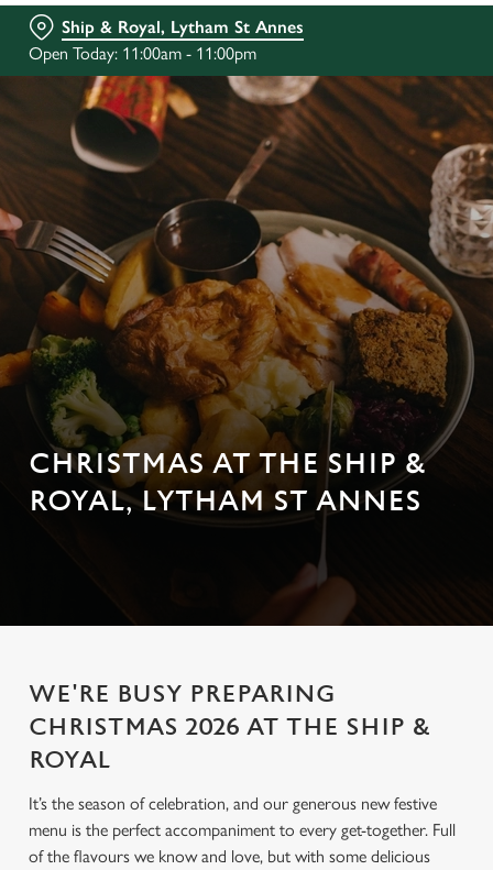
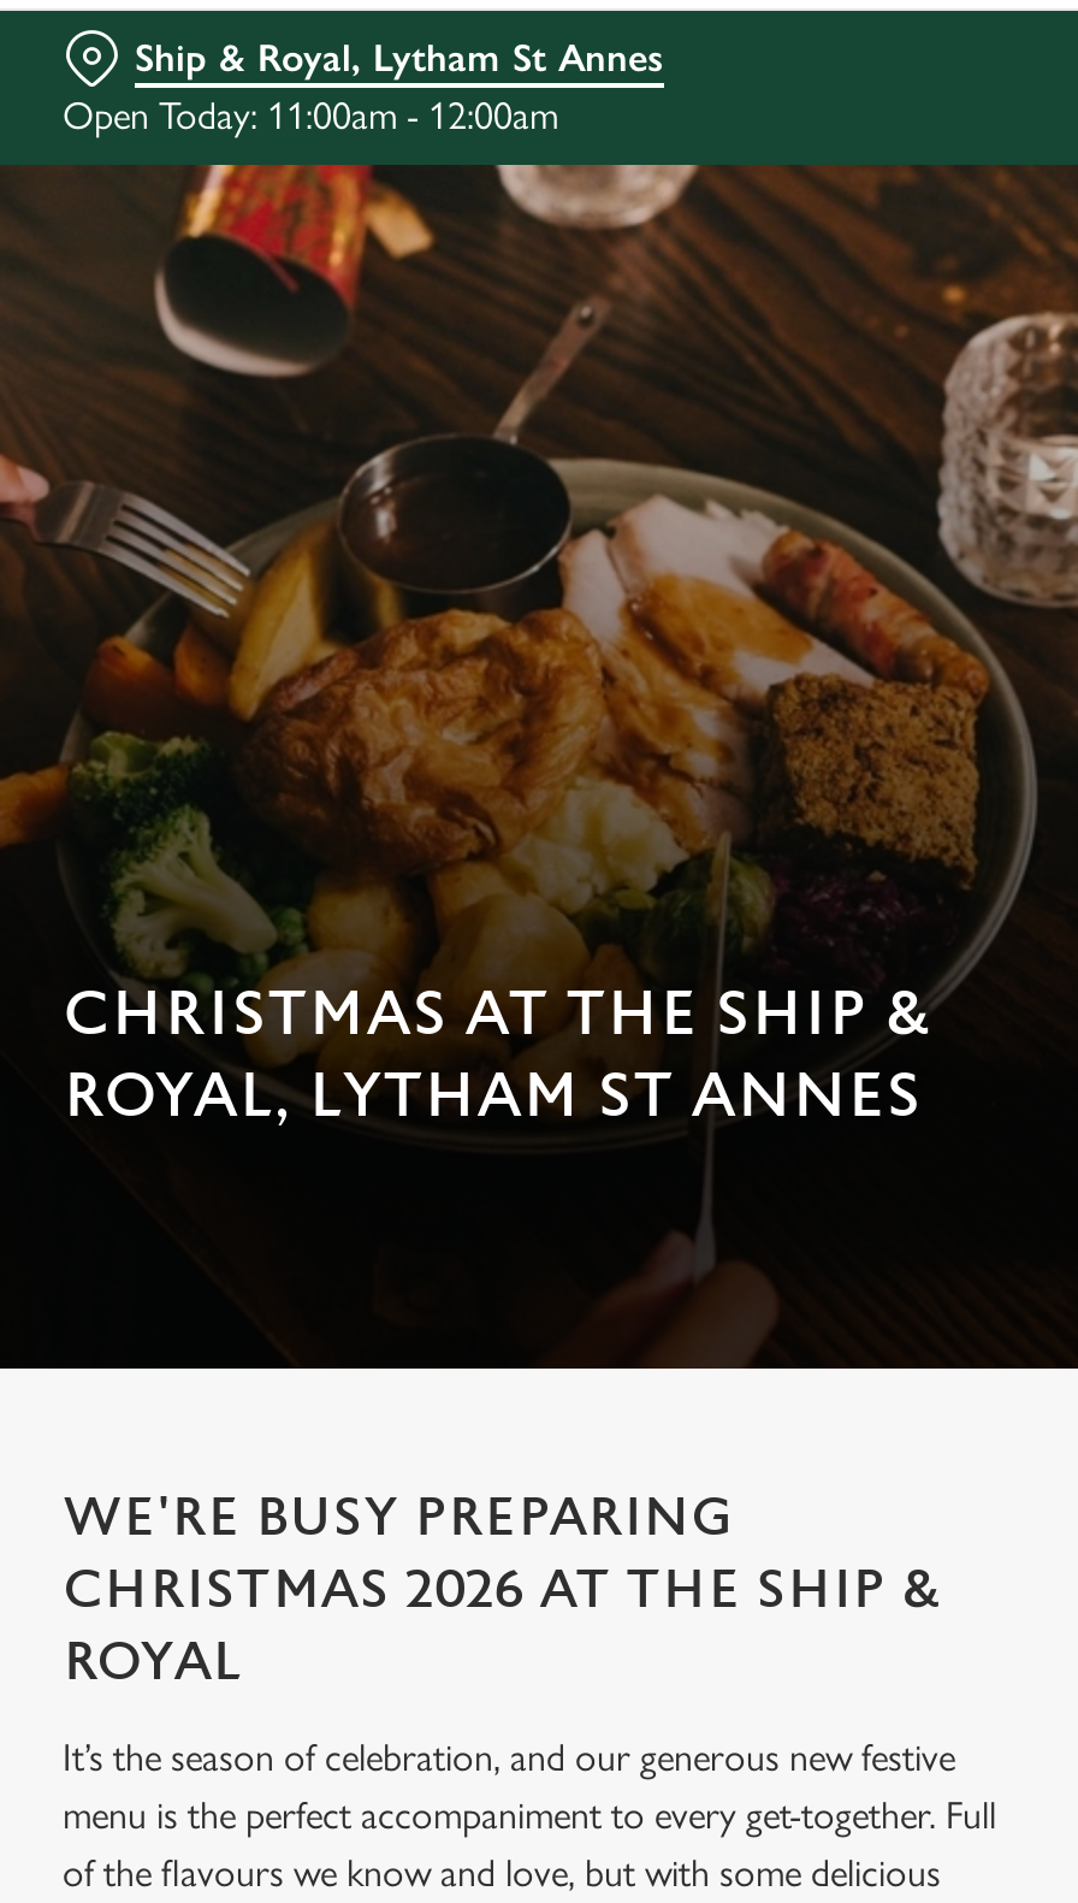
- Open Today: 11:00am - 11:00pm
+ Open Today: 11:00am - 12:00am
